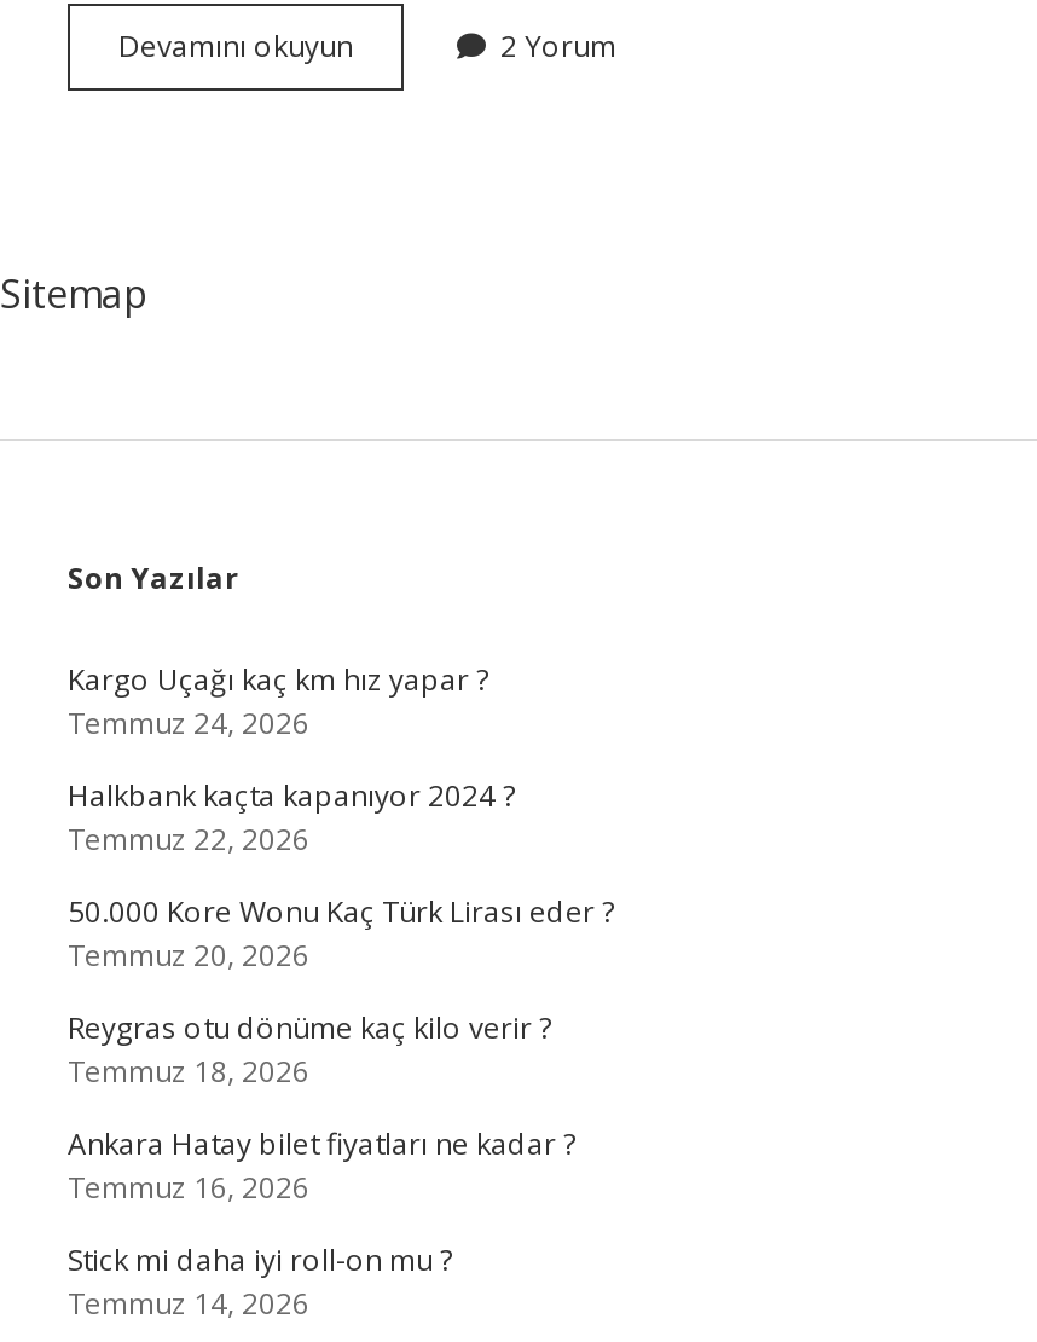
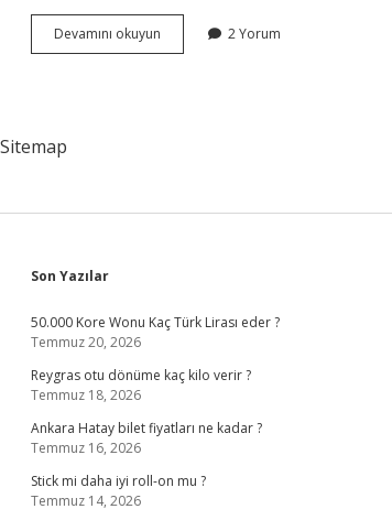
- Kargo Uçağı kaç km hız yapar ?
- Temmuz 24, 2026
- Halkbank kaçta kapanıyor 2024 ?
- Temmuz 22, 2026
